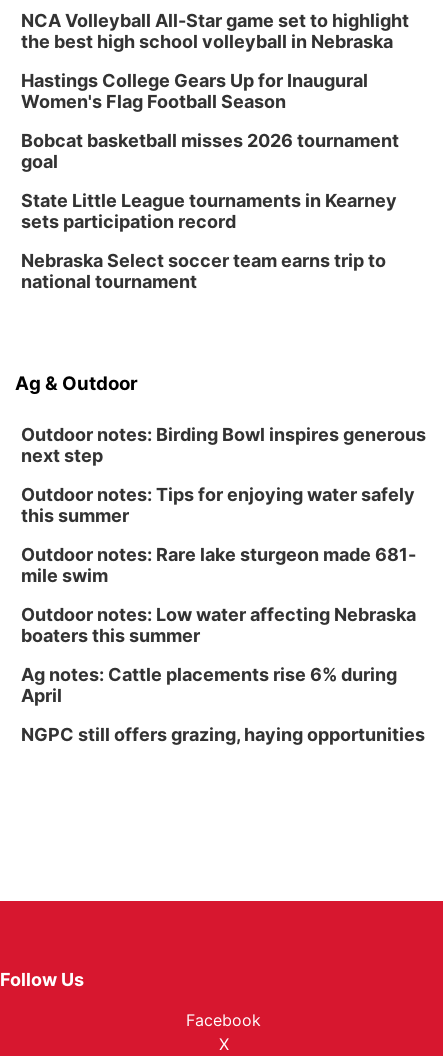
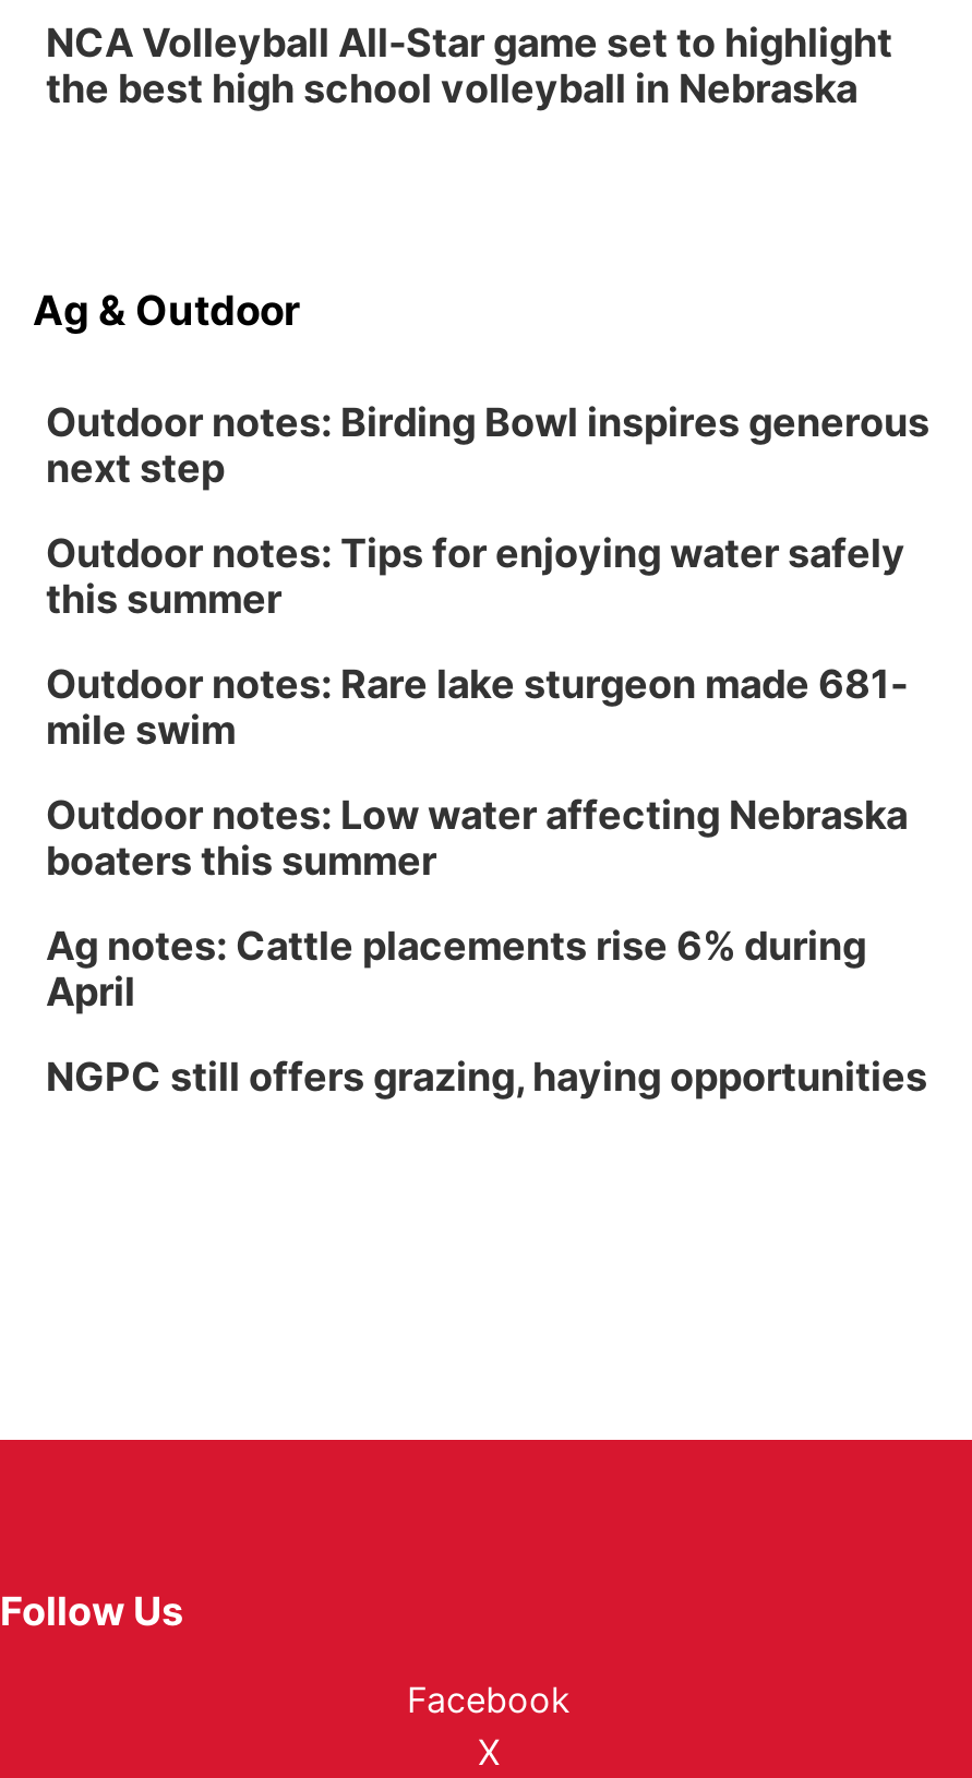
- Hastings College Gears Up for Inaugural
- Women's Flag Football Season
- Bobcat basketball misses 2026 tournament
- goal
- State Little League tournaments in Kearney
- sets participation record
- Nebraska Select soccer team earns trip to
- national tournament
